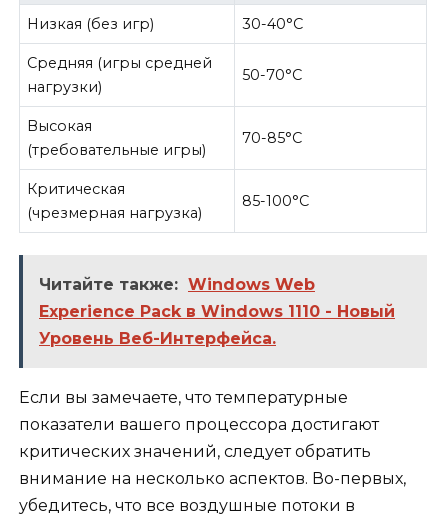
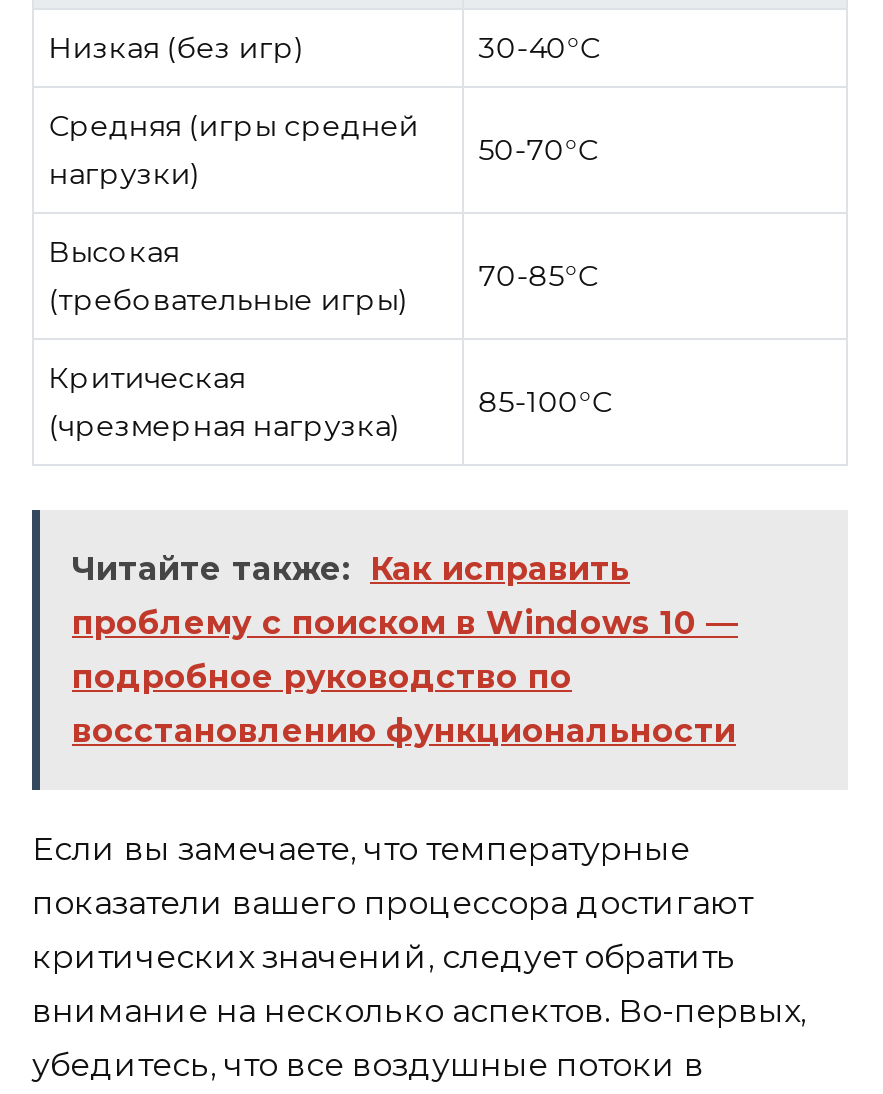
- Читайте также: Windows Web
- Experience Pack в Windows 1110 - Новый
- Уровень Веб-Интерфейса.
+ Читайте также: Как исправить
+ проблему с поиском в Windows 10 —
+ подробное руководство по
+ восстановлению функциональности
